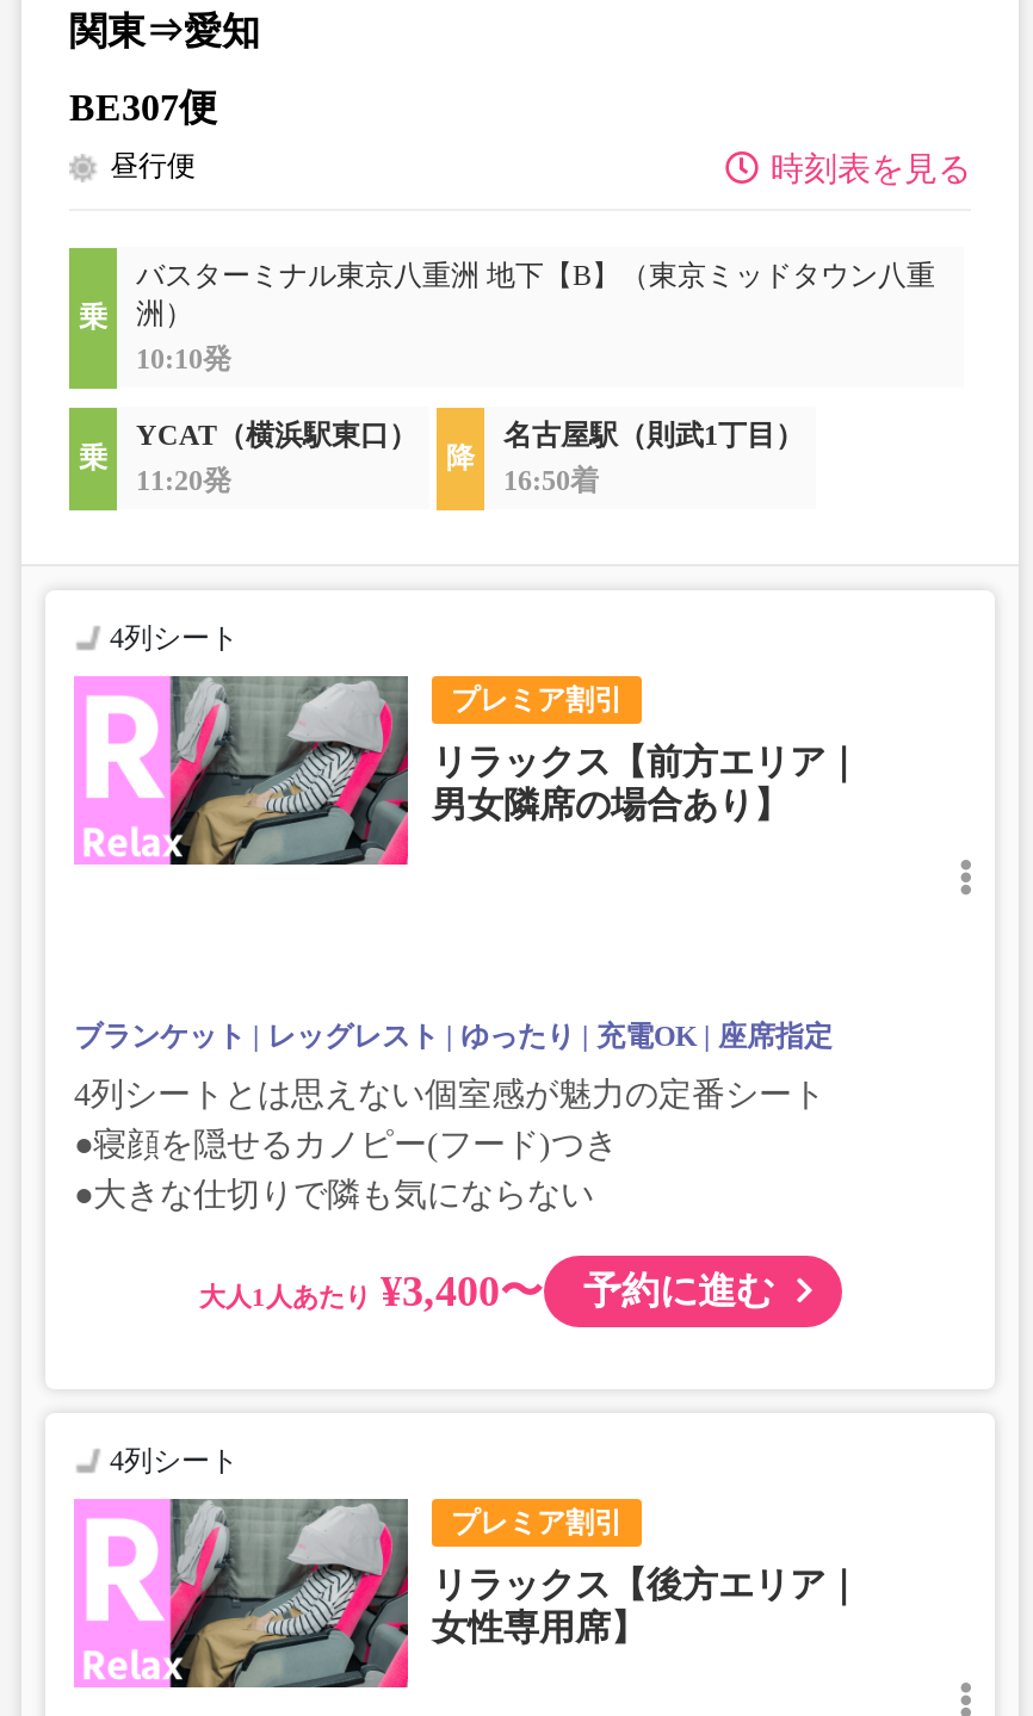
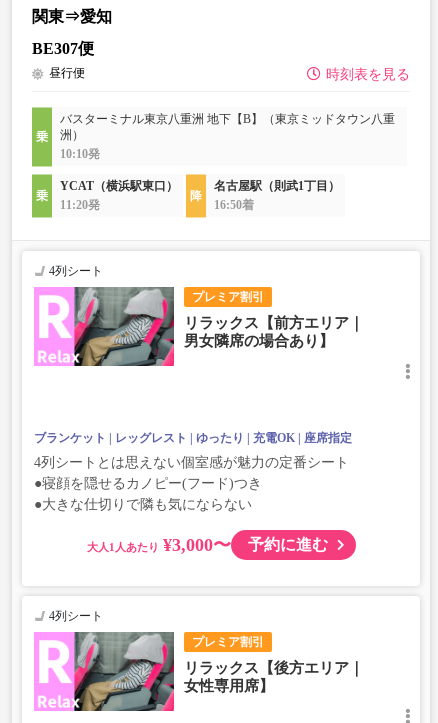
- ¥3,400〜 予約に進む
+ ¥3,000〜 予約に進む
